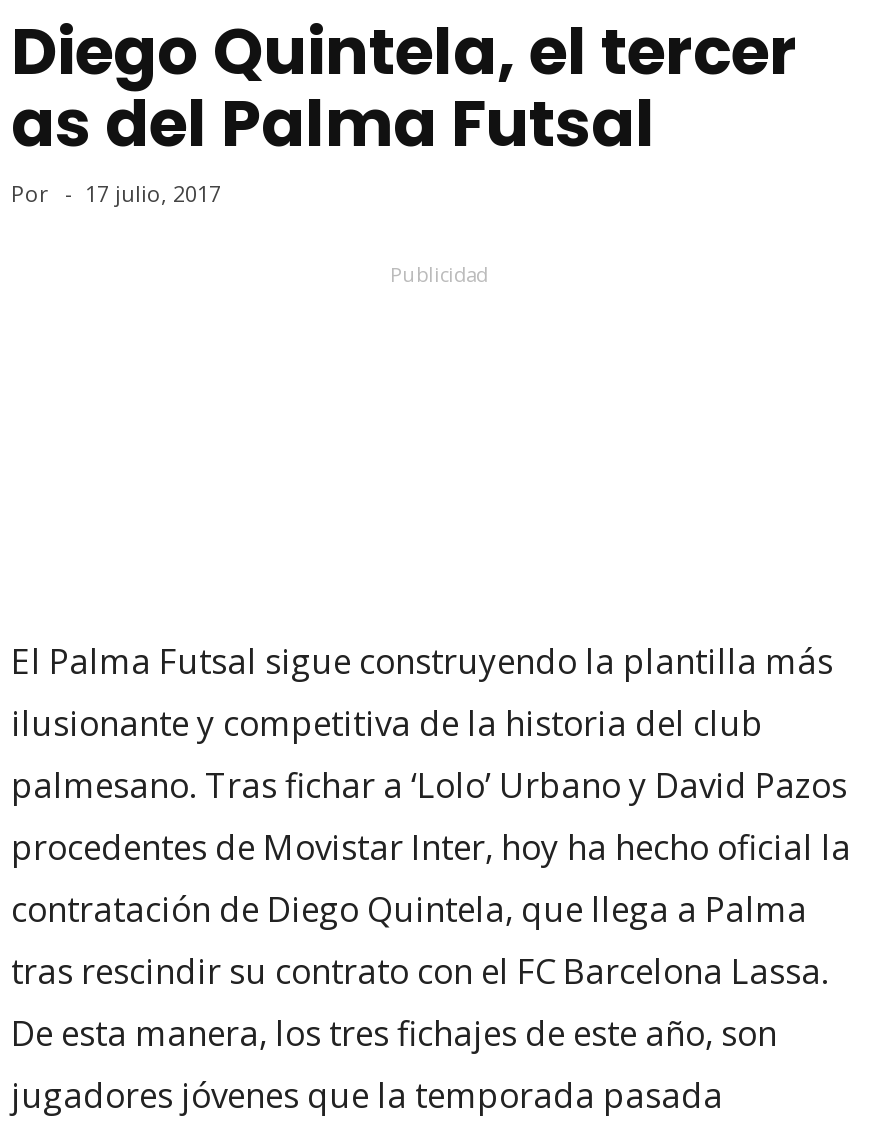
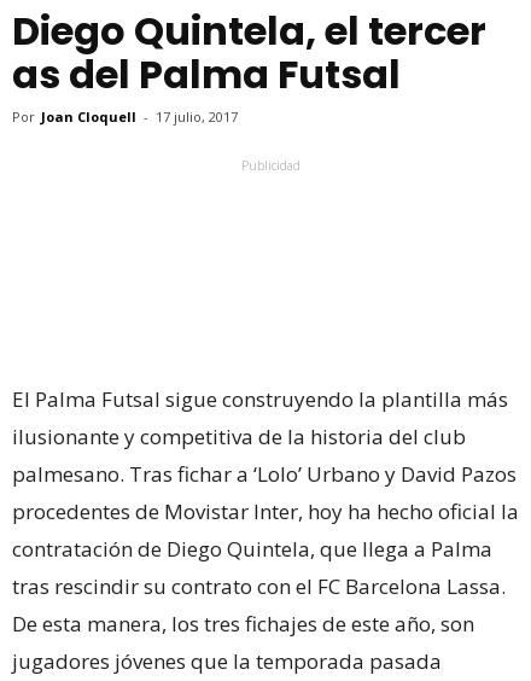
- Por - 17 julio, 2017
+ Por Joan Cloquell - 17 julio, 2017
